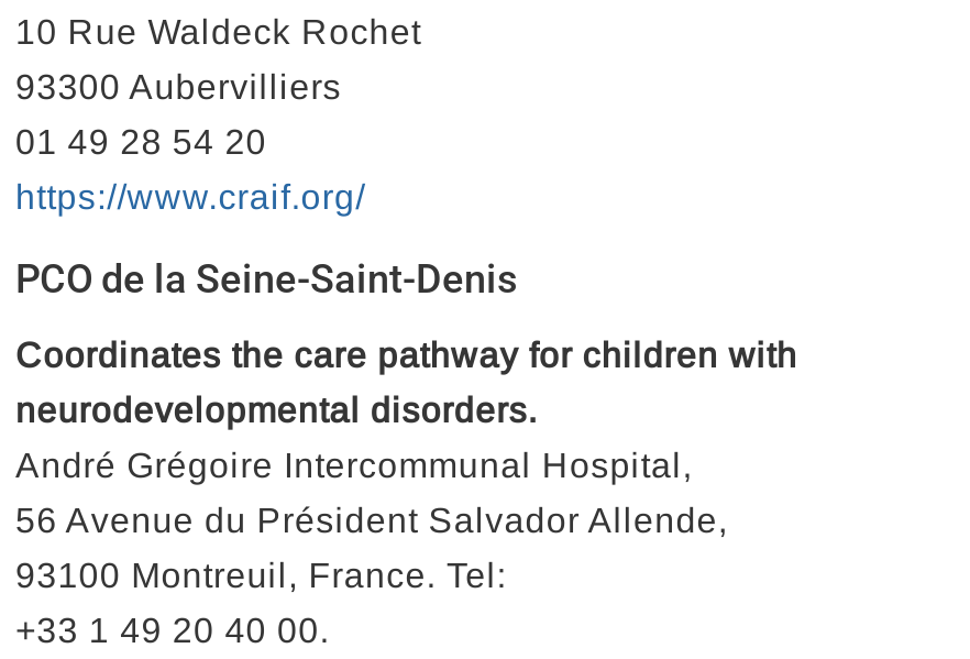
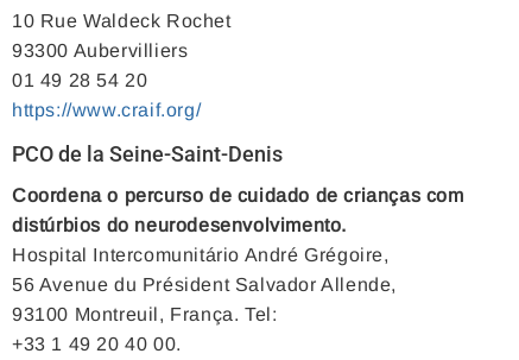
- Coordinates the care pathway for children with
+ Coordena o percurso de cuidado de crianças com

- neurodevelopmental disorders.
+ distúrbios do neurodesenvolvimento.

- André Grégoire Intercommunal Hospital,
+ Hospital Intercomunitário André Grégoire,

- 93100 Montreuil, France. Tel:
+ 93100 Montreuil, França. Tel:
